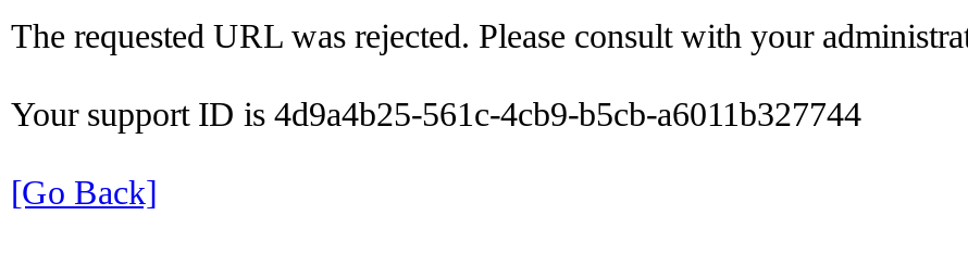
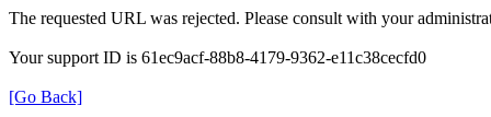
- Your support ID is 4d9a4b25-561c-4cb9-b5cb-a6011b327744
+ Your support ID is 61ec9acf-88b8-4179-9362-e11c38cecfd0
